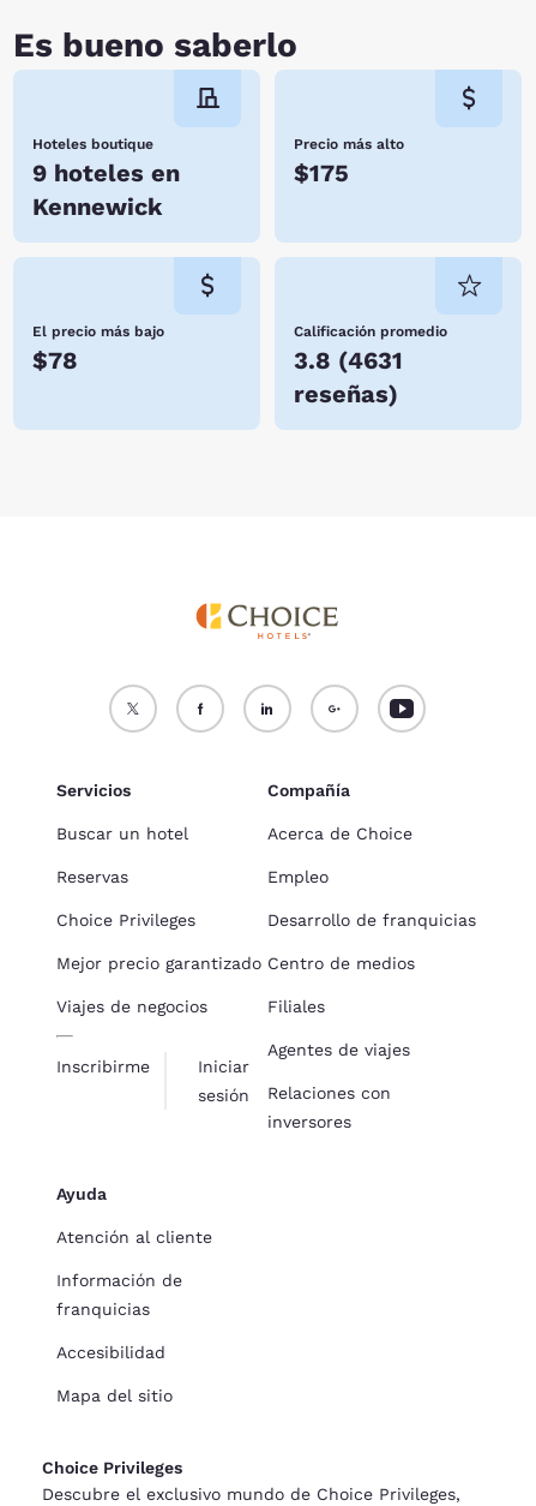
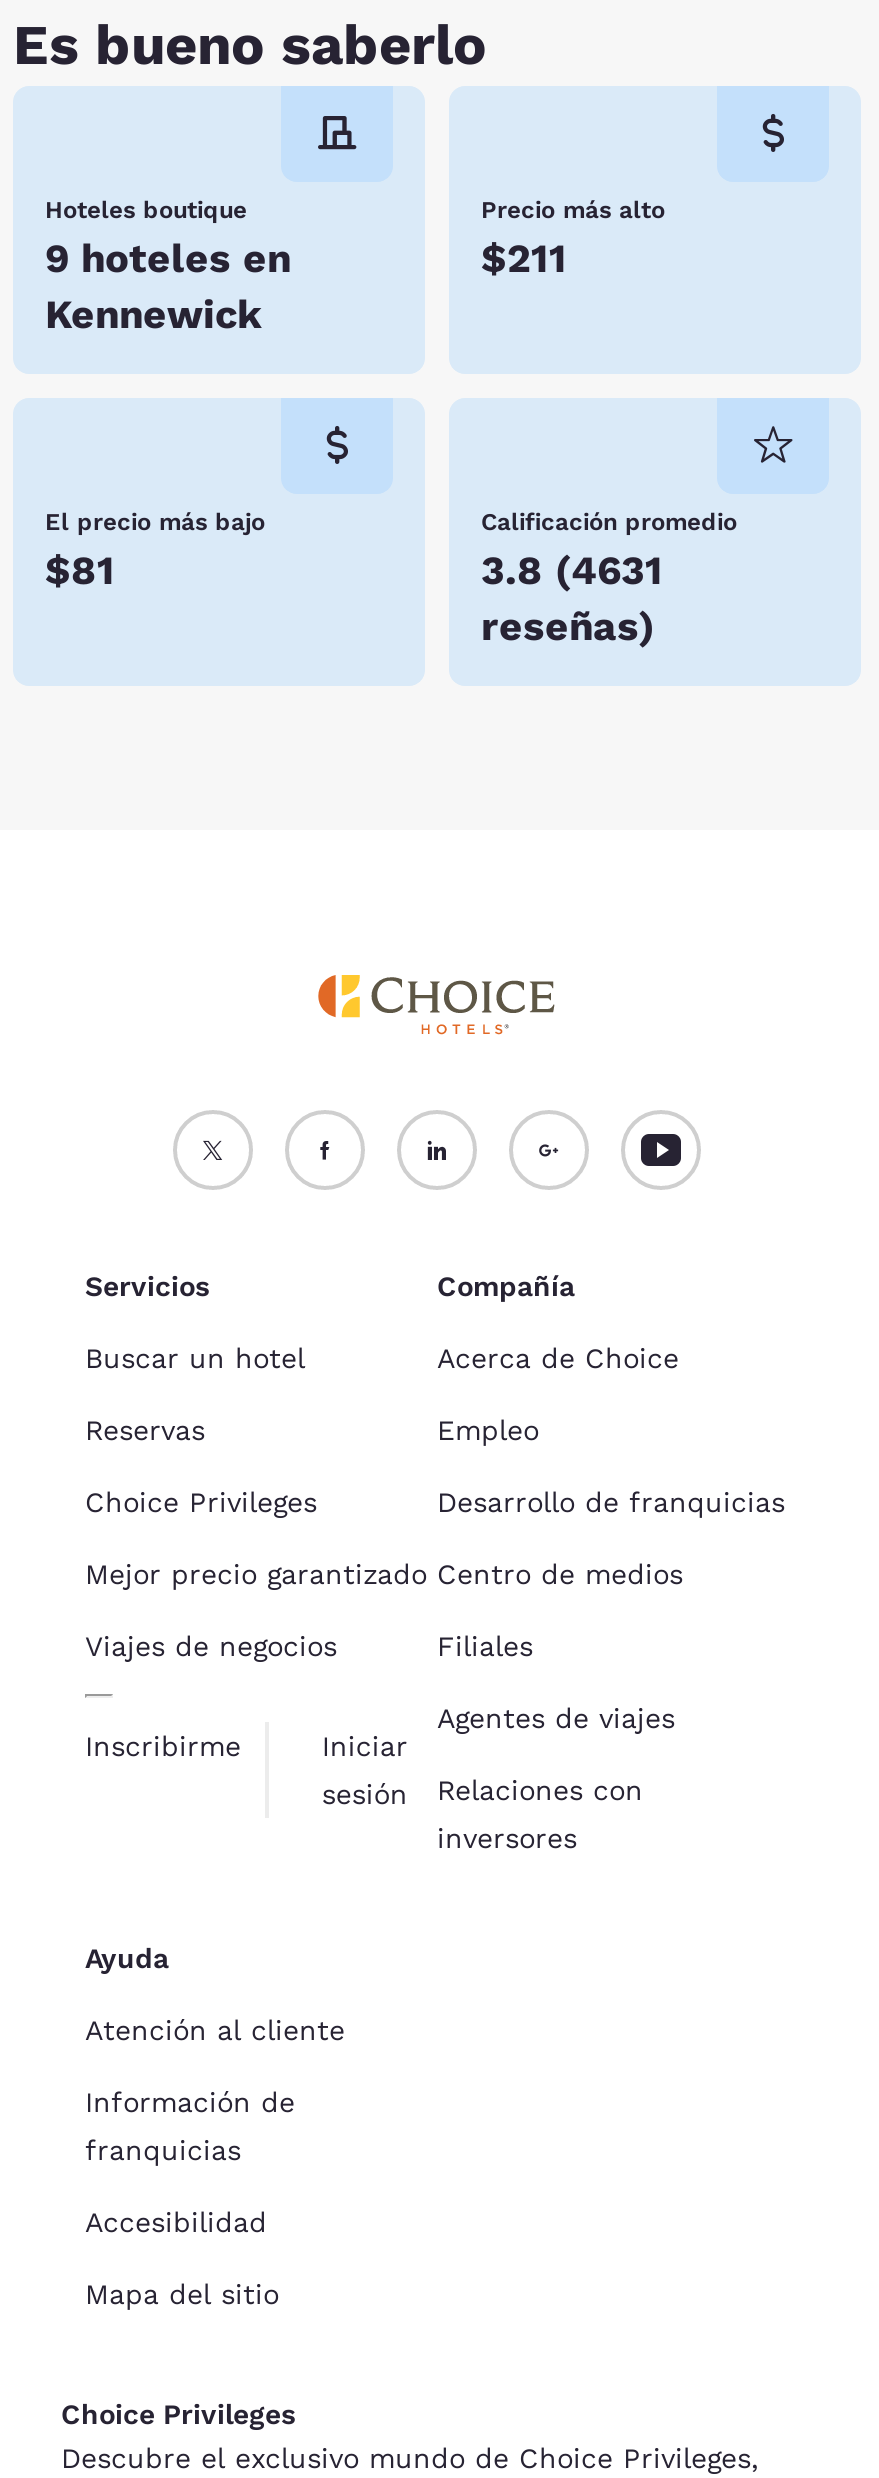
- $175
+ $211

- $78
+ $81
